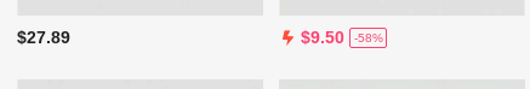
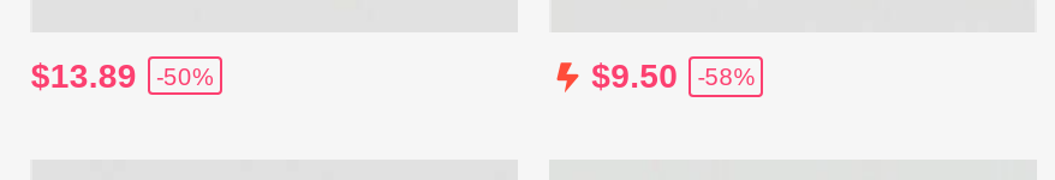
- $27.89
+ $13.89
+ -50%
